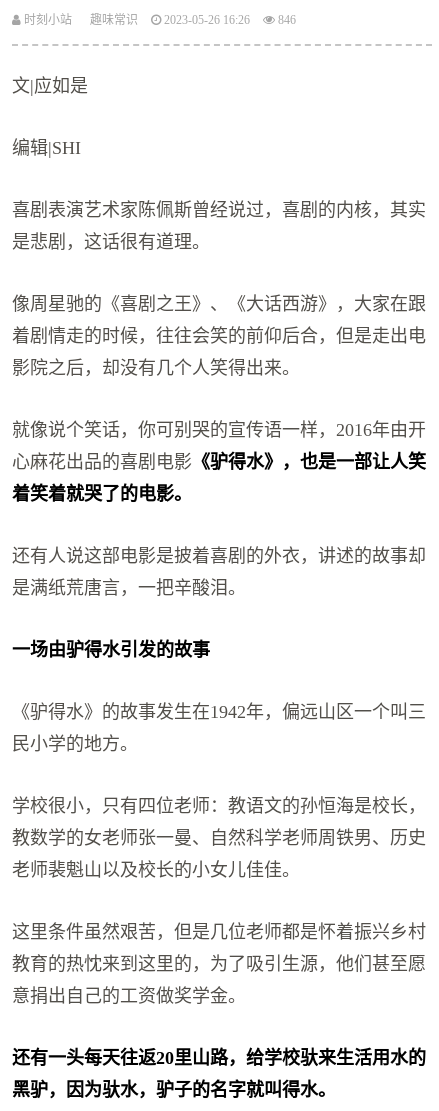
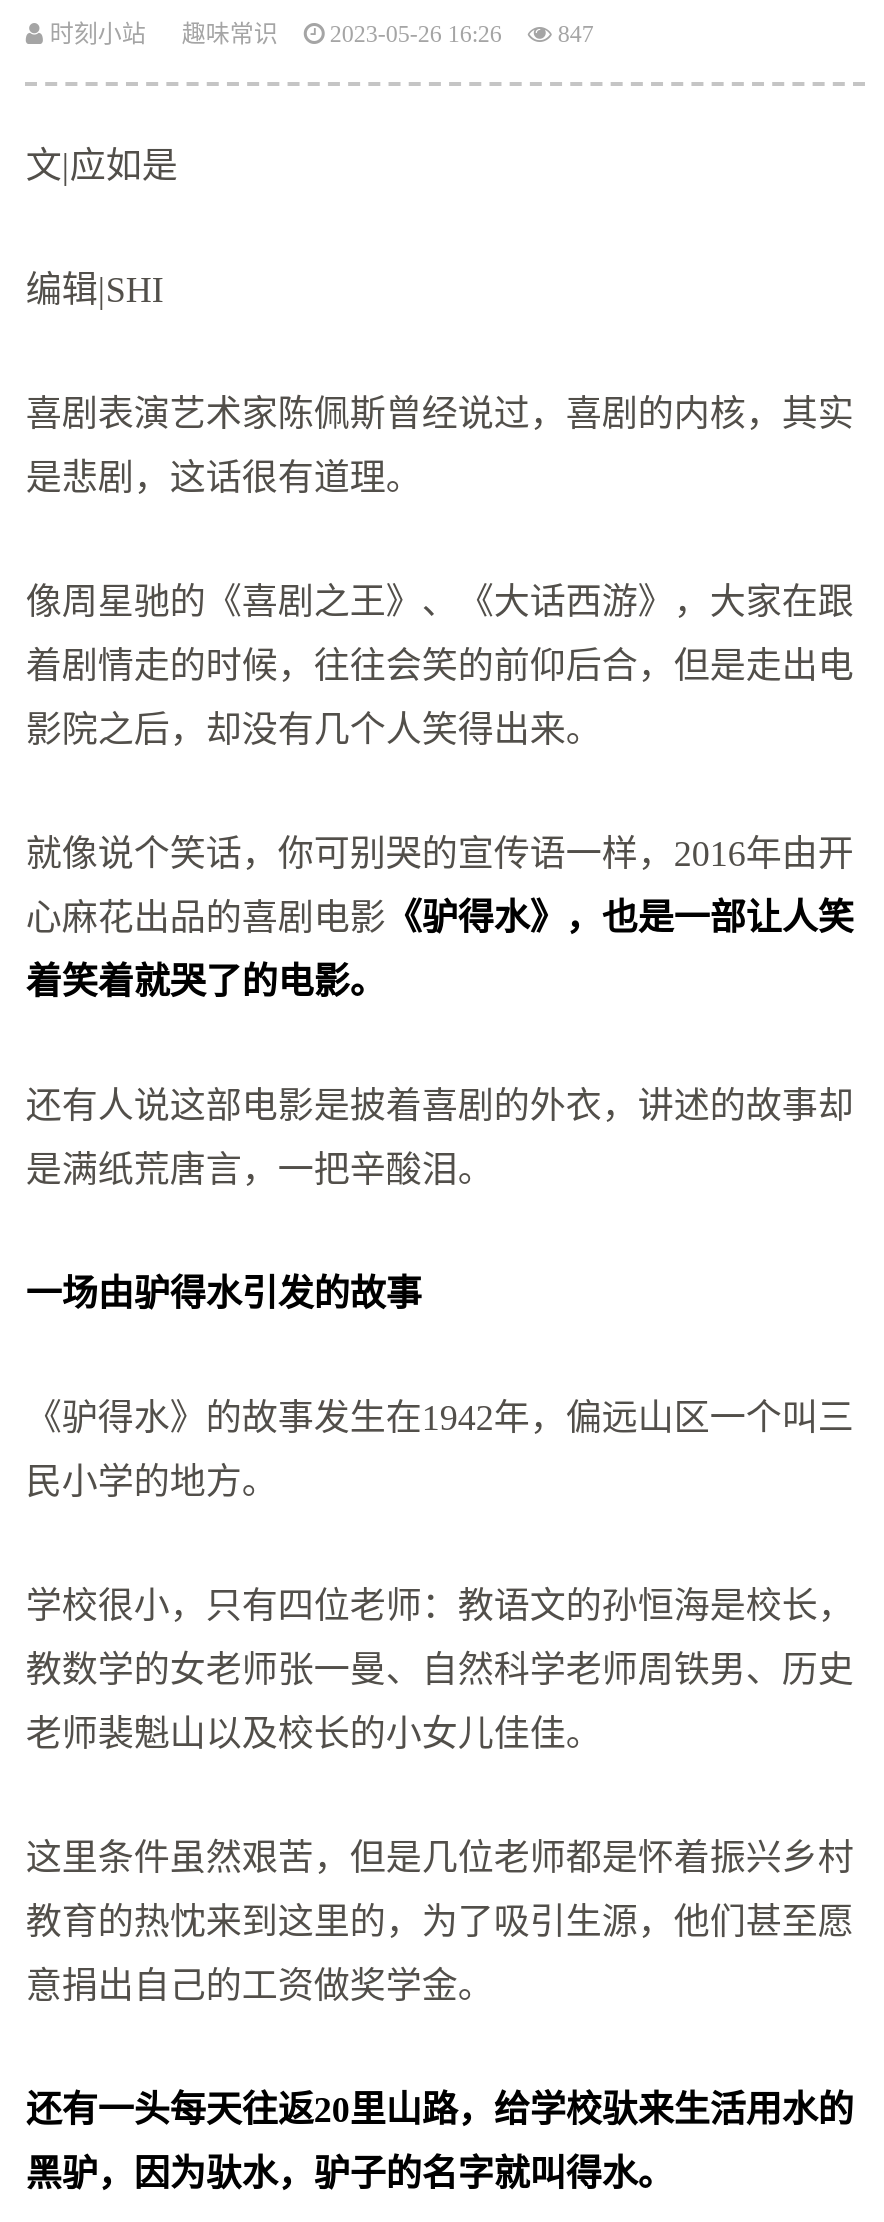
- 时刻小站 趣味常识 2023-05-26 16:26 846
+ 时刻小站 趣味常识 2023-05-26 16:26 847
